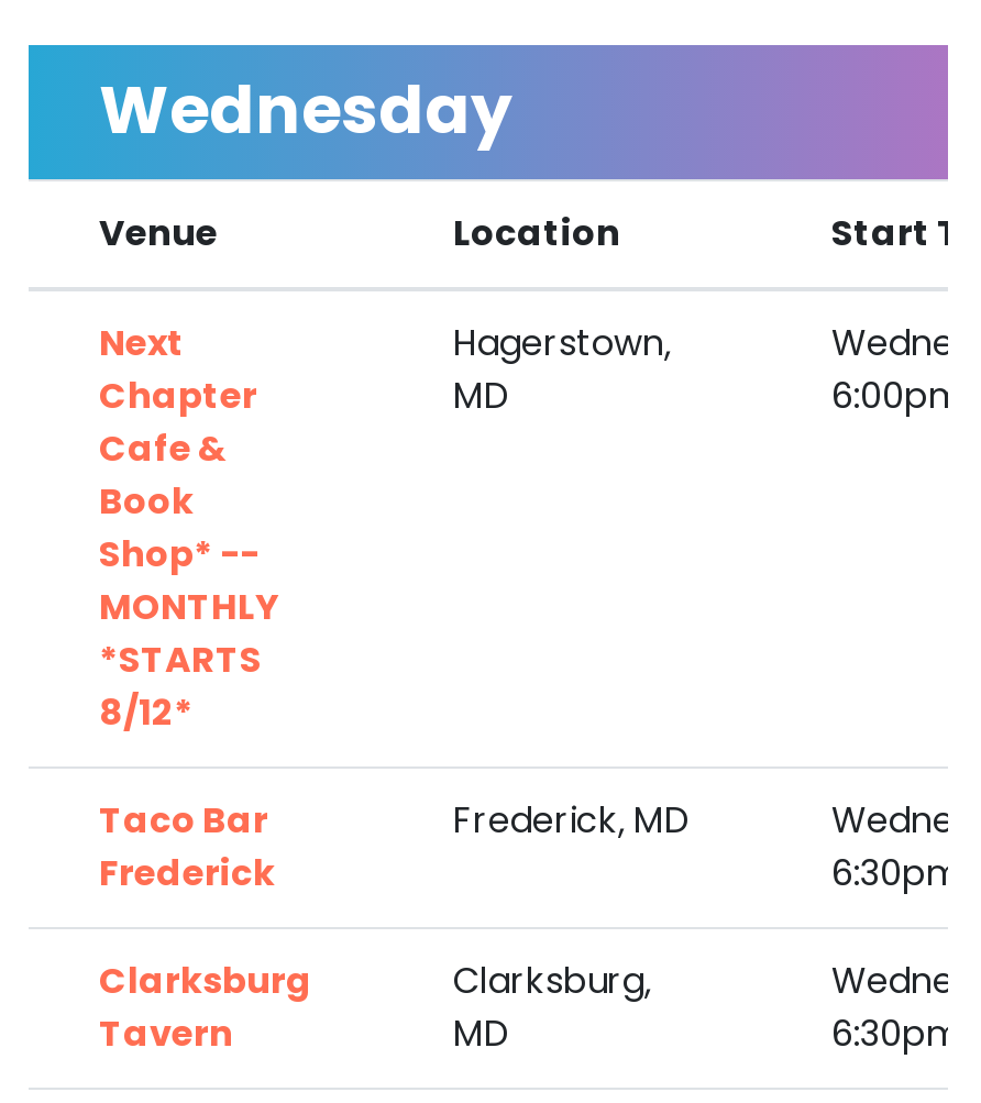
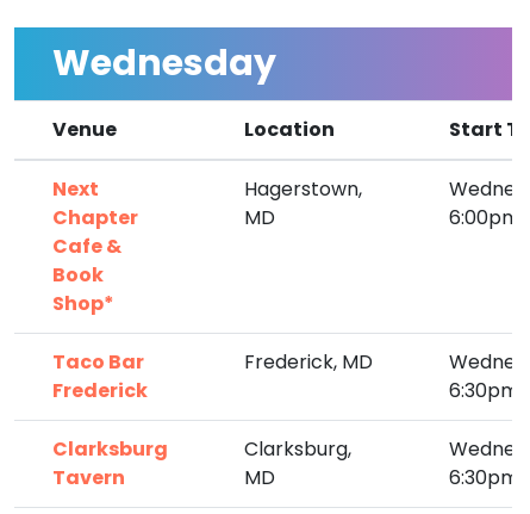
- Shop* --
- MONTHLY
- *STARTS
- 8/12*
+ Shop*
